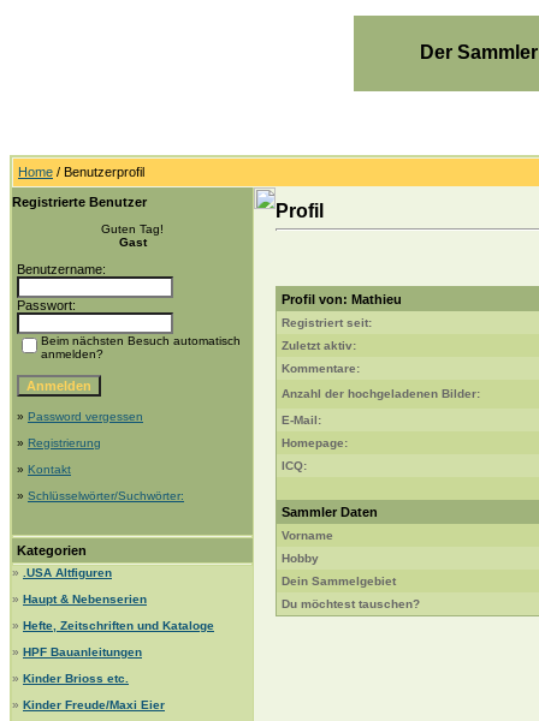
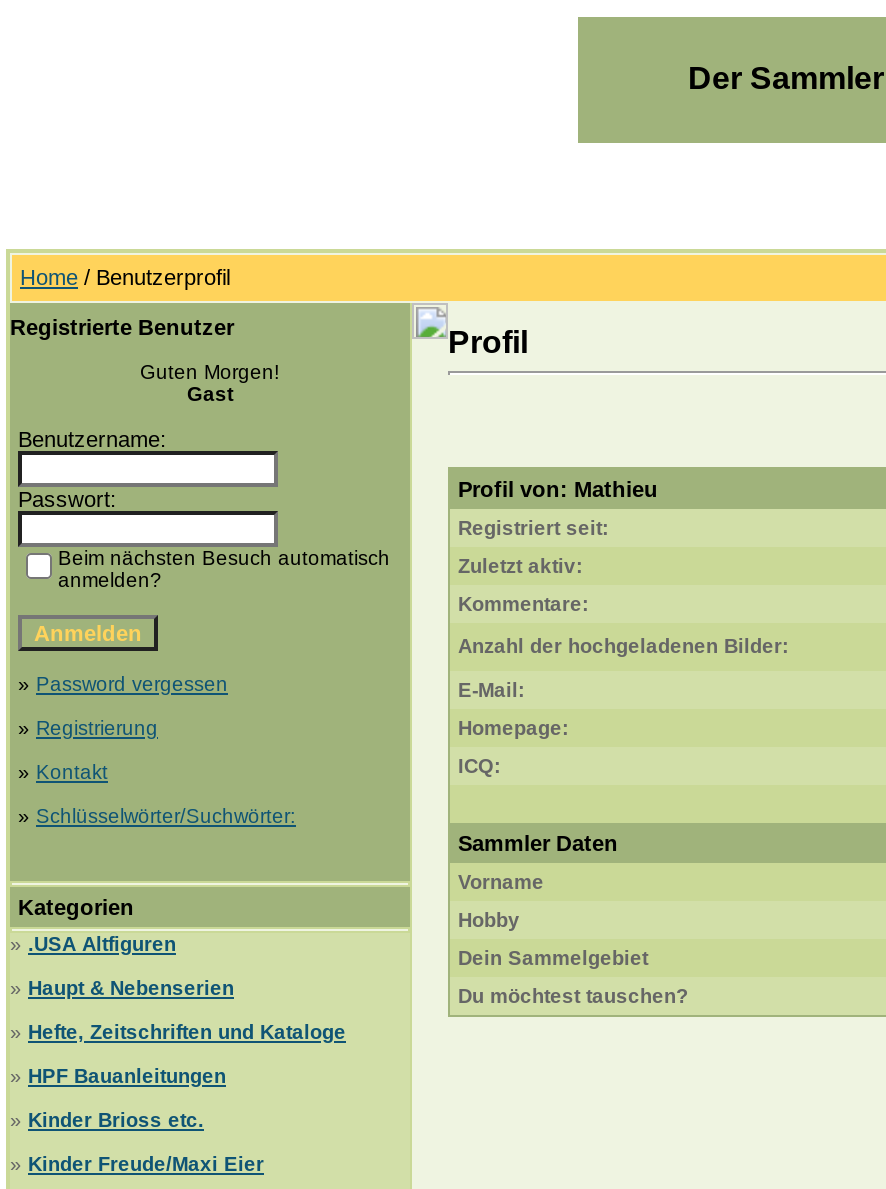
- Guten Tag!
+ Guten Morgen!
